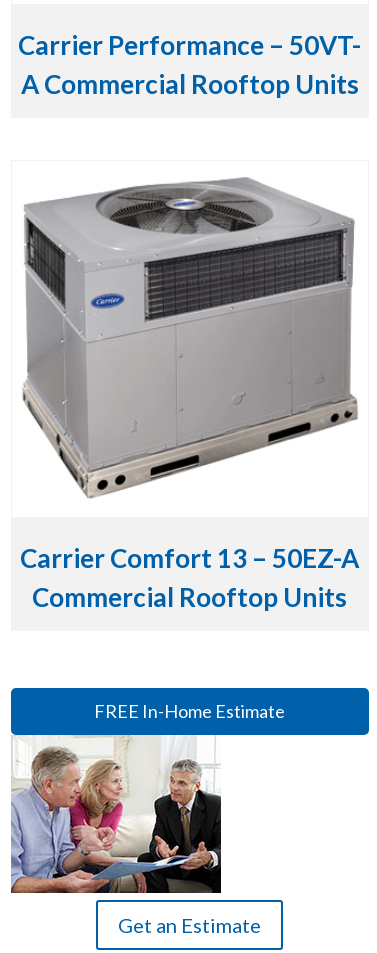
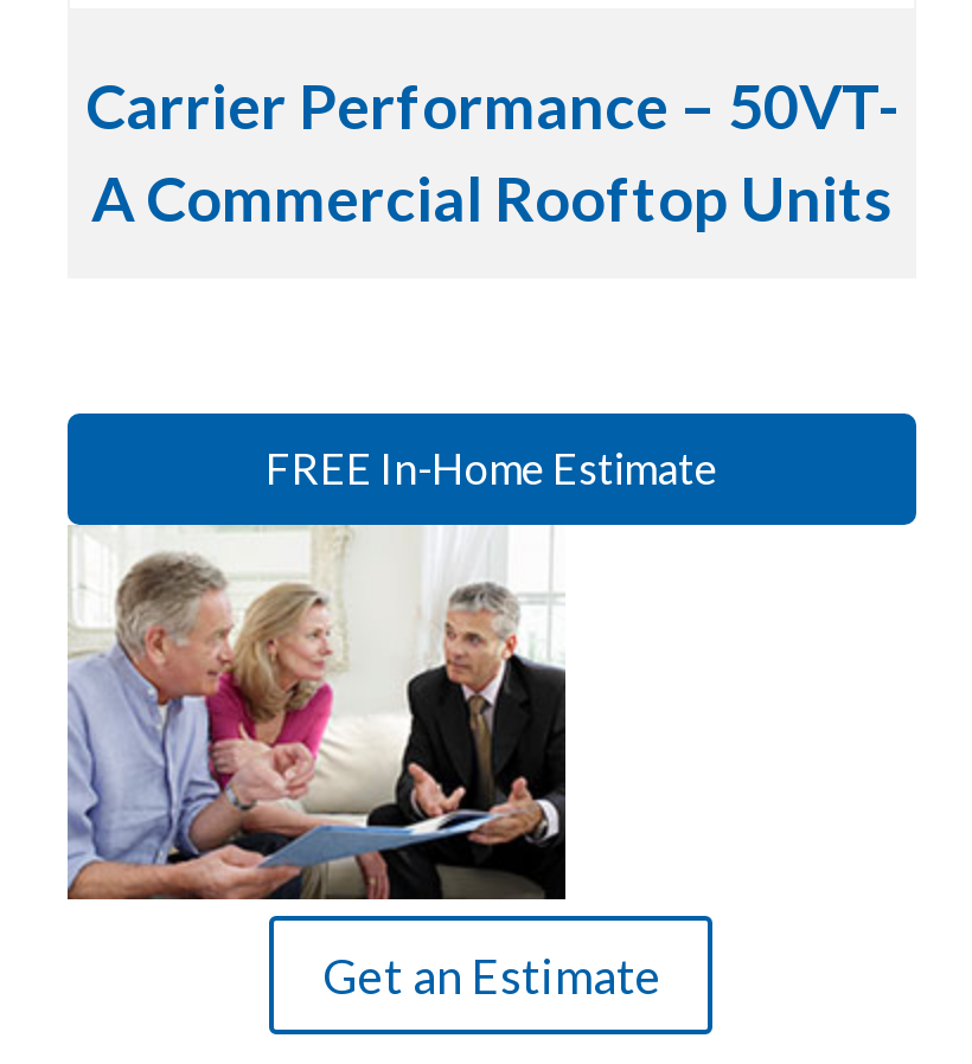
- [image]

- Carrier Comfort 13 – 50EZ-A
- Commercial Rooftop Units
